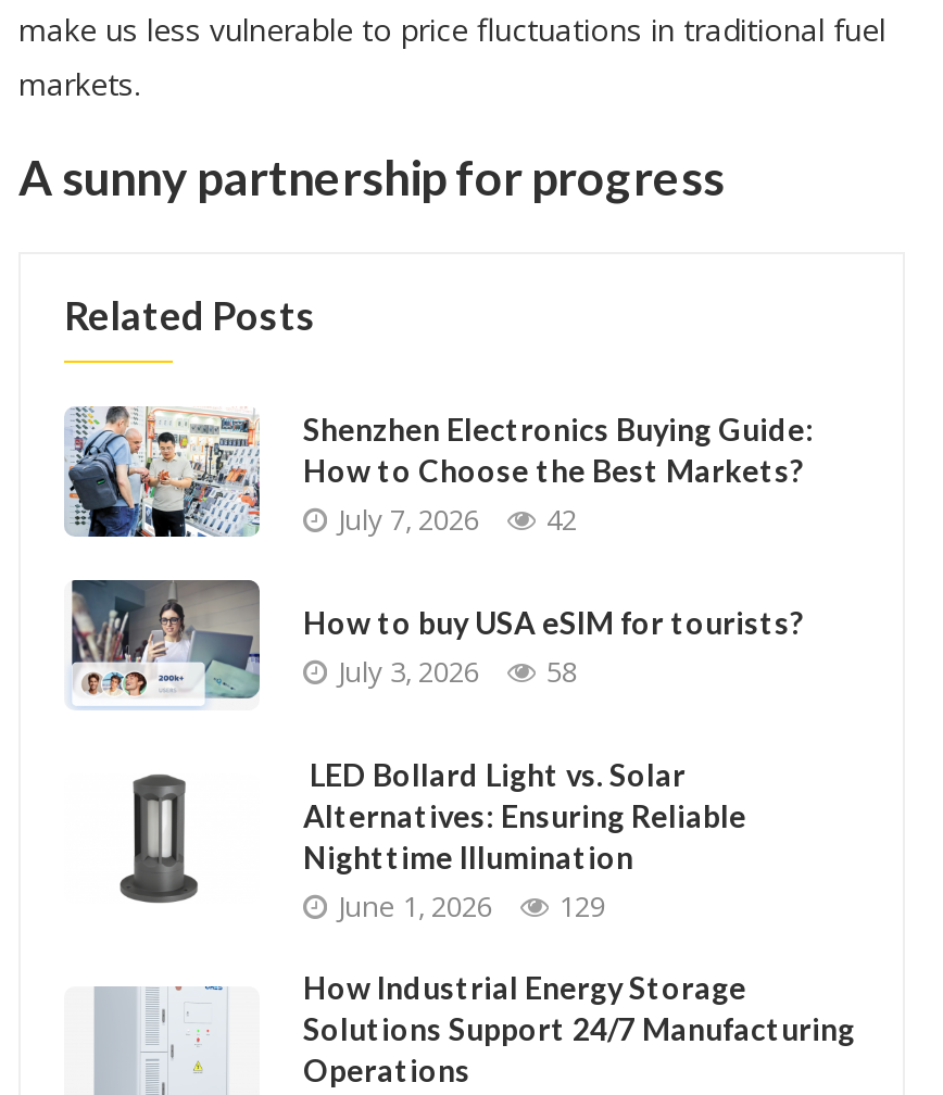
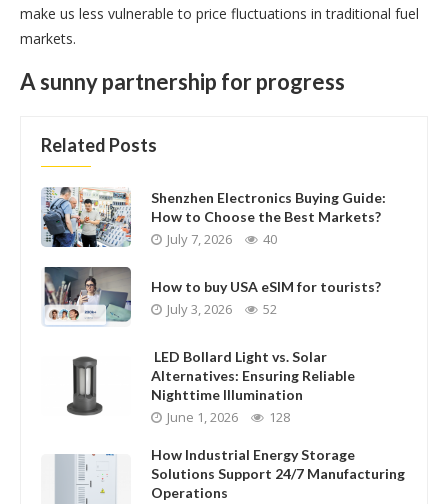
- July 7, 2026 42
+ July 7, 2026 40

- July 3, 2026 58
+ July 3, 2026 52

- June 1, 2026 129
+ June 1, 2026 128
